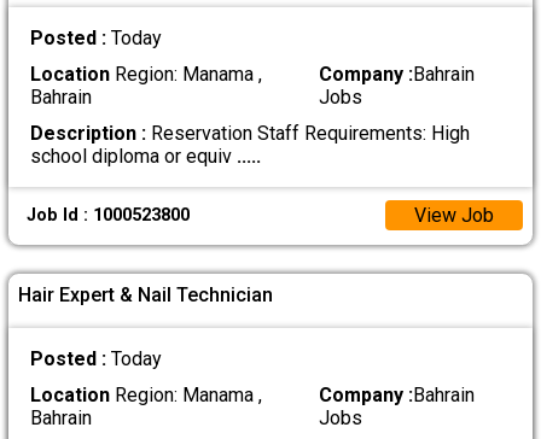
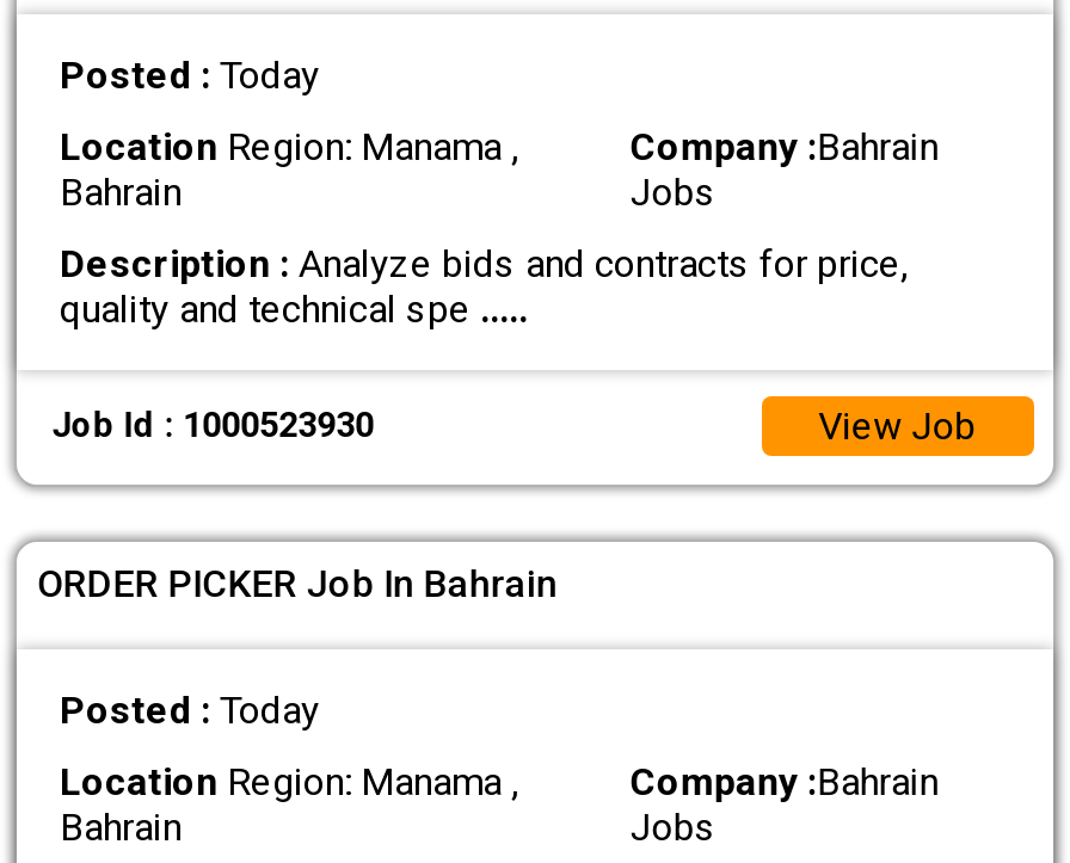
- Description : Reservation Staff Requirements: High
- school diploma or equiv.....
+ Description : Analyze bids and contracts for price,
+ quality and technical spe.....

- Job Id : 1000523800
+ Job Id : 1000523930

- Hair Expert & Nail Technician
+ ORDER PICKER Job In Bahrain
